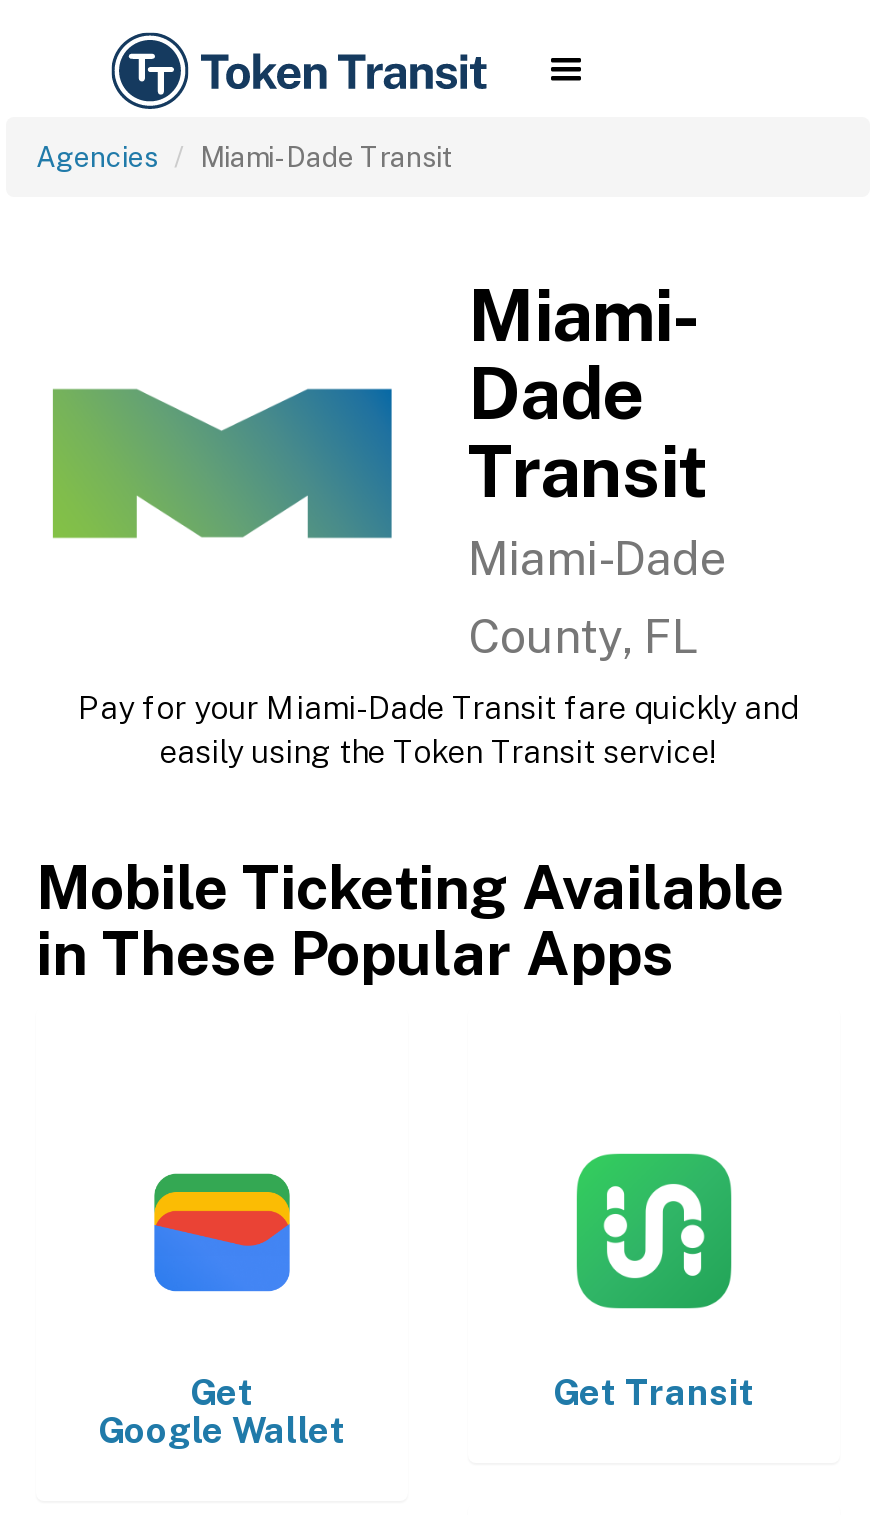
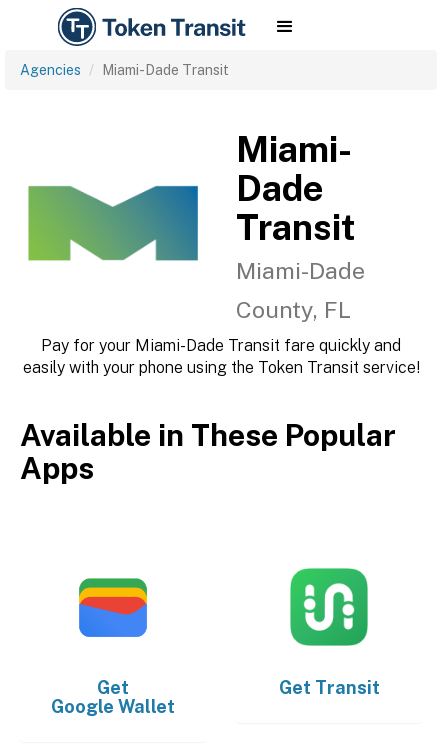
- easily using the Token Transit service!
+ easily with your phone using the Token Transit service!

- Mobile Ticketing Available
- in These Popular Apps
+ Available in These Popular
+ Apps
